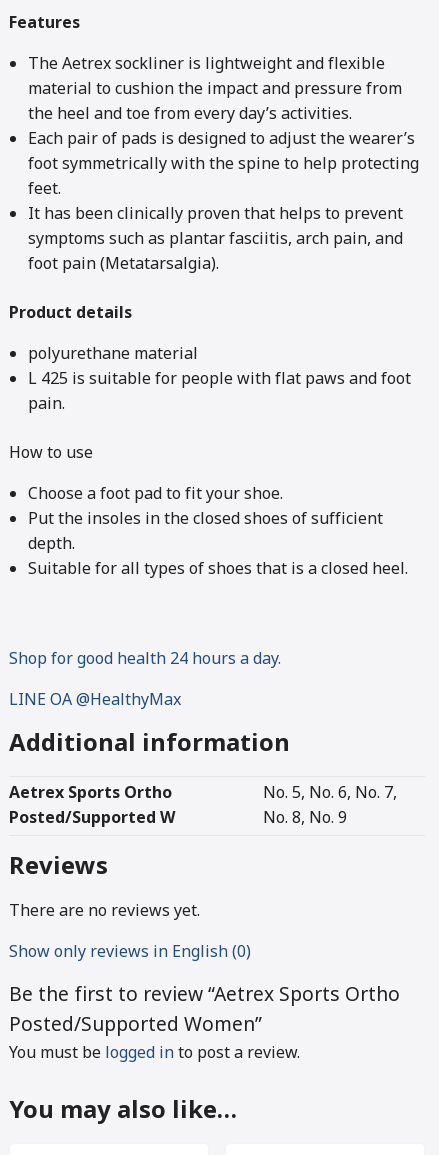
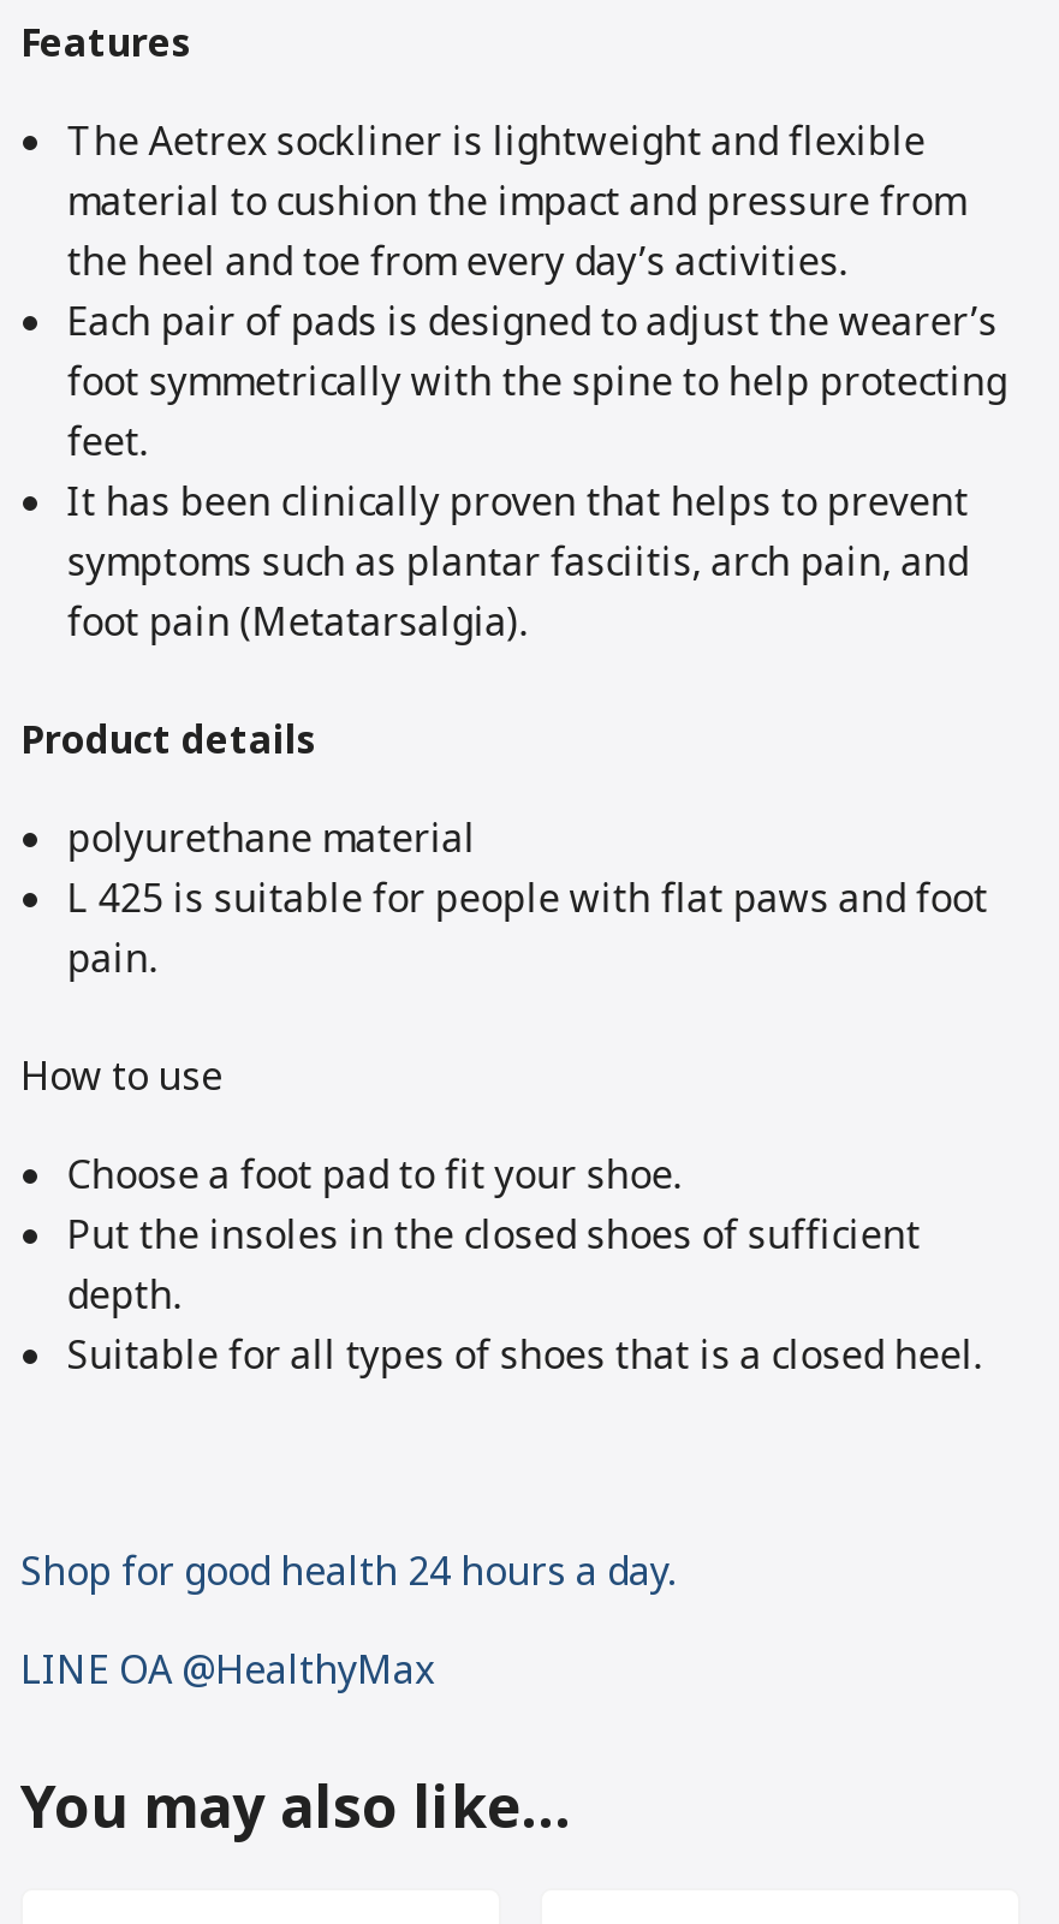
- Additional information
- Aetrex Sports Ortho
- Posted/Supported W

- No. 5, No. 6, No. 7,
- No. 8, No. 9
- Reviews
- There are no reviews yet.
- Show only reviews in English (0)
- Be the first to review “Aetrex Sports Ortho
- Posted/Supported Women”
- You must be logged in to post a review.
